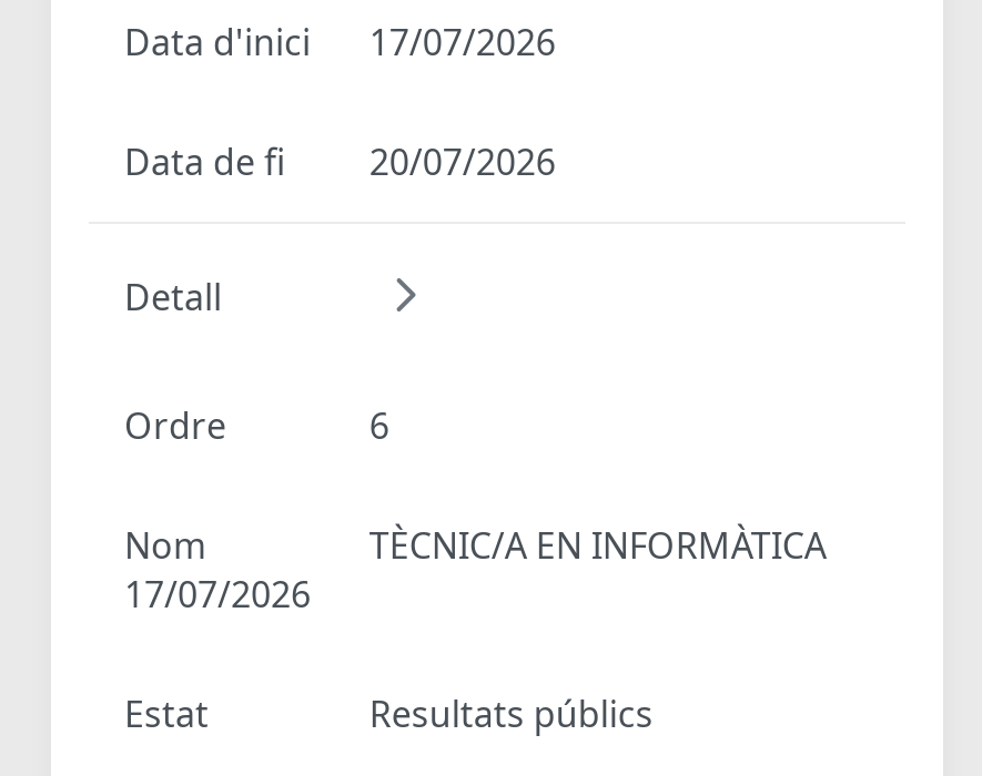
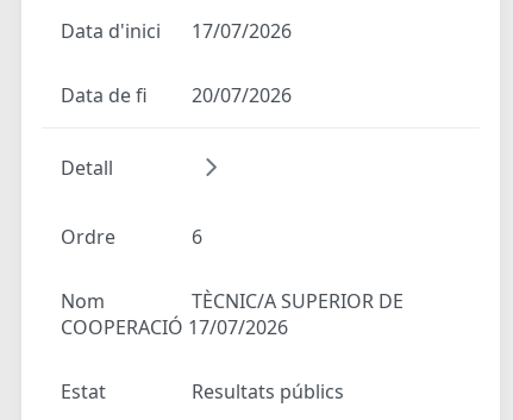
- TÈCNIC/A EN INFORMÀTICA
- 17/07/2026
+ TÈCNIC/A SUPERIOR DE
+ COOPERACIÓ 17/07/2026
